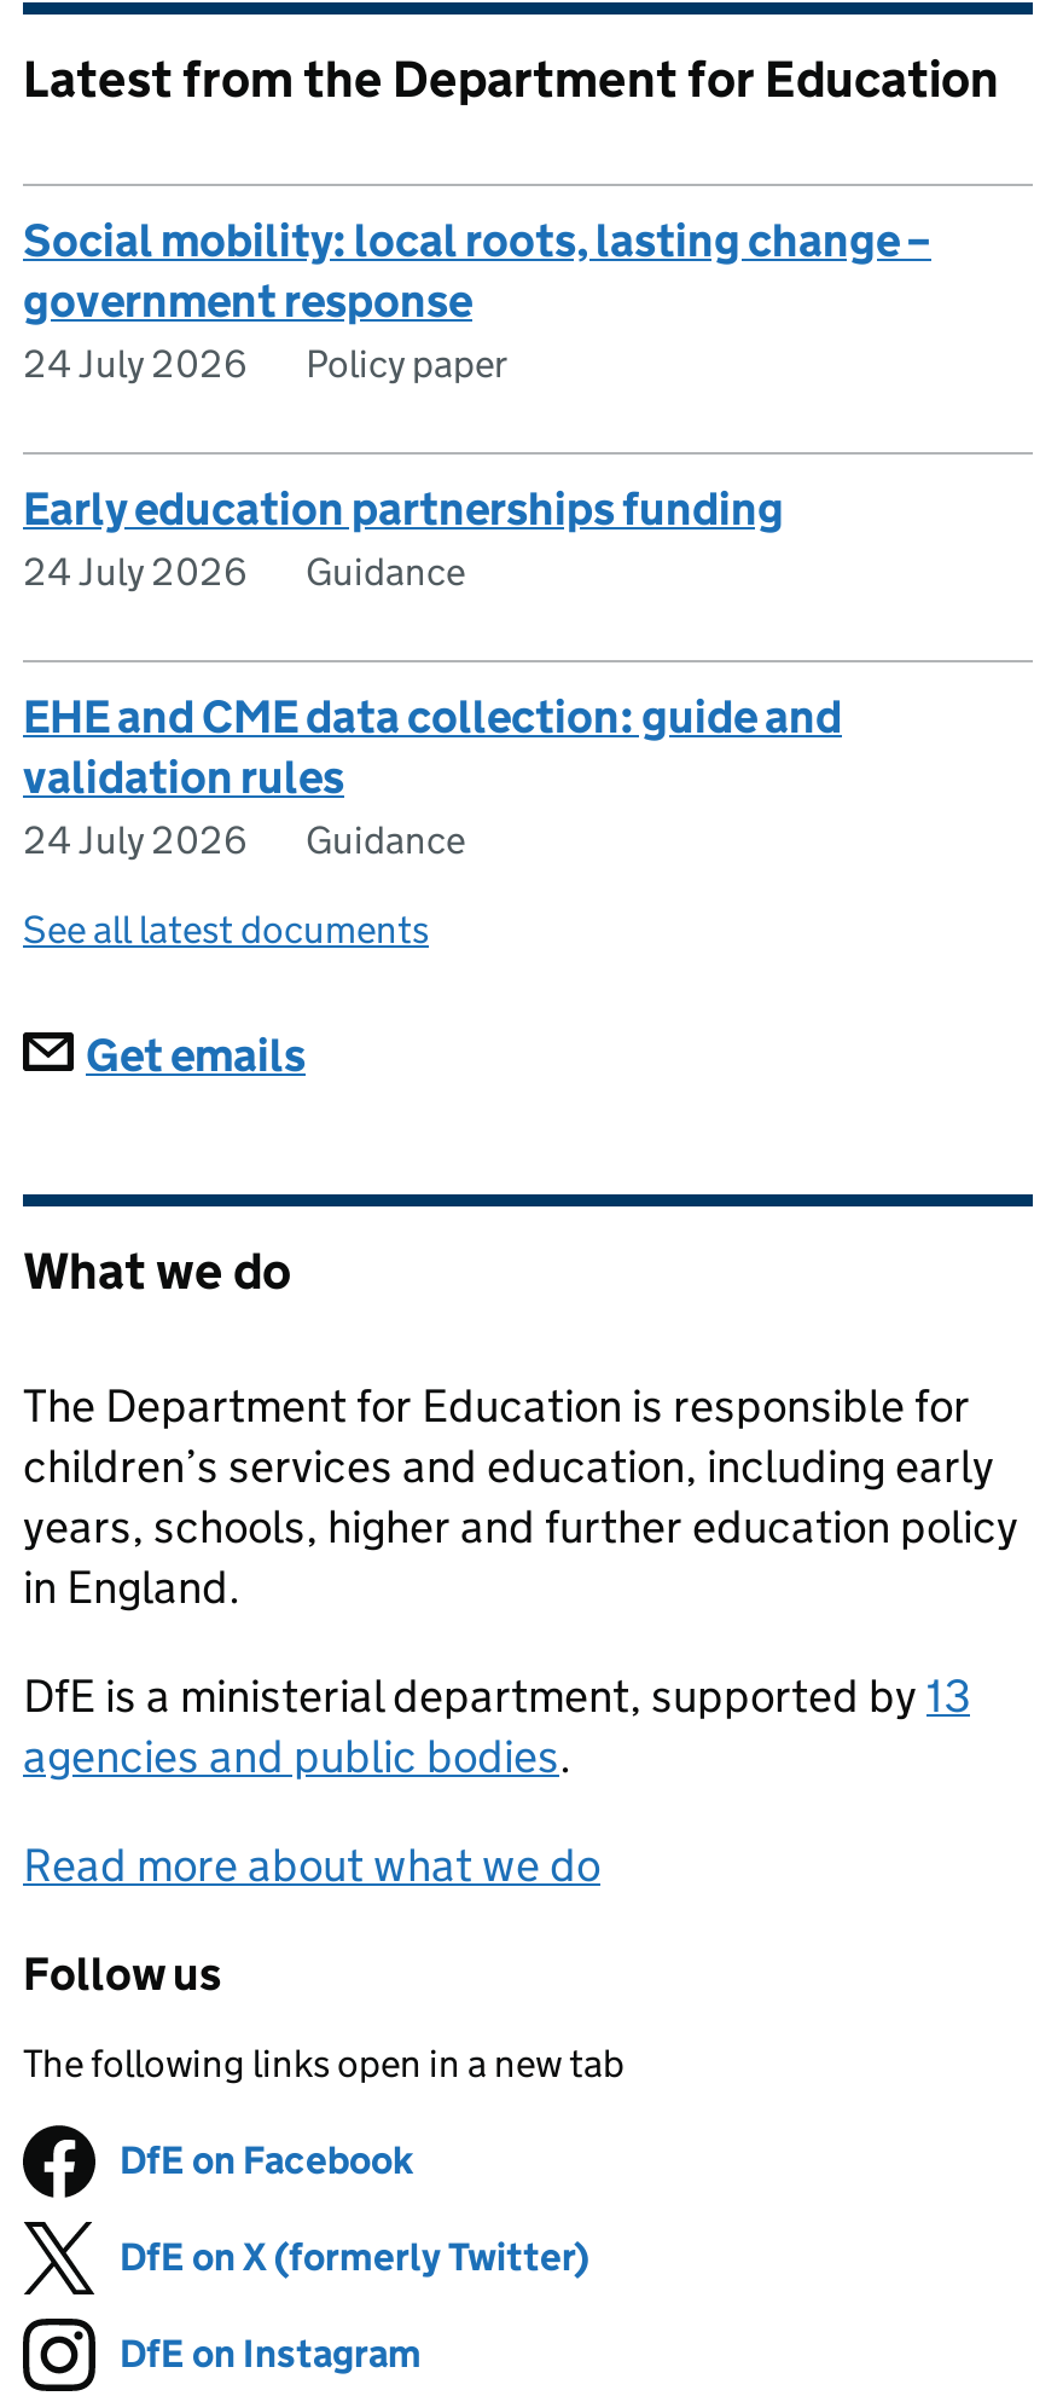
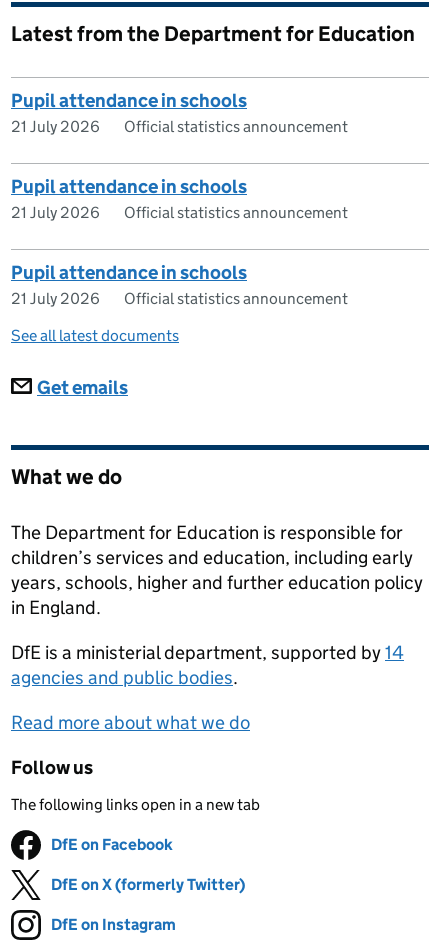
- Social mobility: local roots, lasting change –
- government response
- 24 July 2026
- Policy paper
+ Pupil attendance in schools
+ 21 July 2026
+ Official statistics announcement

- Early education partnerships funding
- 24 July 2026
- Guidance
+ Pupil attendance in schools
+ 21 July 2026
+ Official statistics announcement

- EHE and CME data collection: guide and
- validation rules
- 24 July 2026
- Guidance
+ Pupil attendance in schools
+ 21 July 2026
+ Official statistics announcement

- DfE is a ministerial department, supported by 13
+ DfE is a ministerial department, supported by 14
